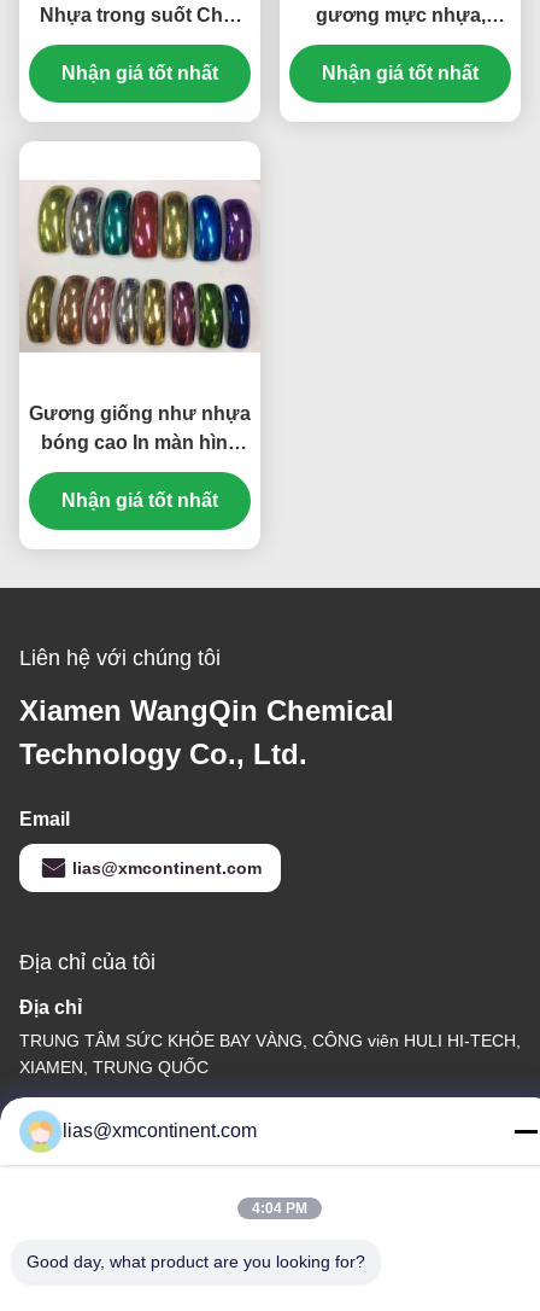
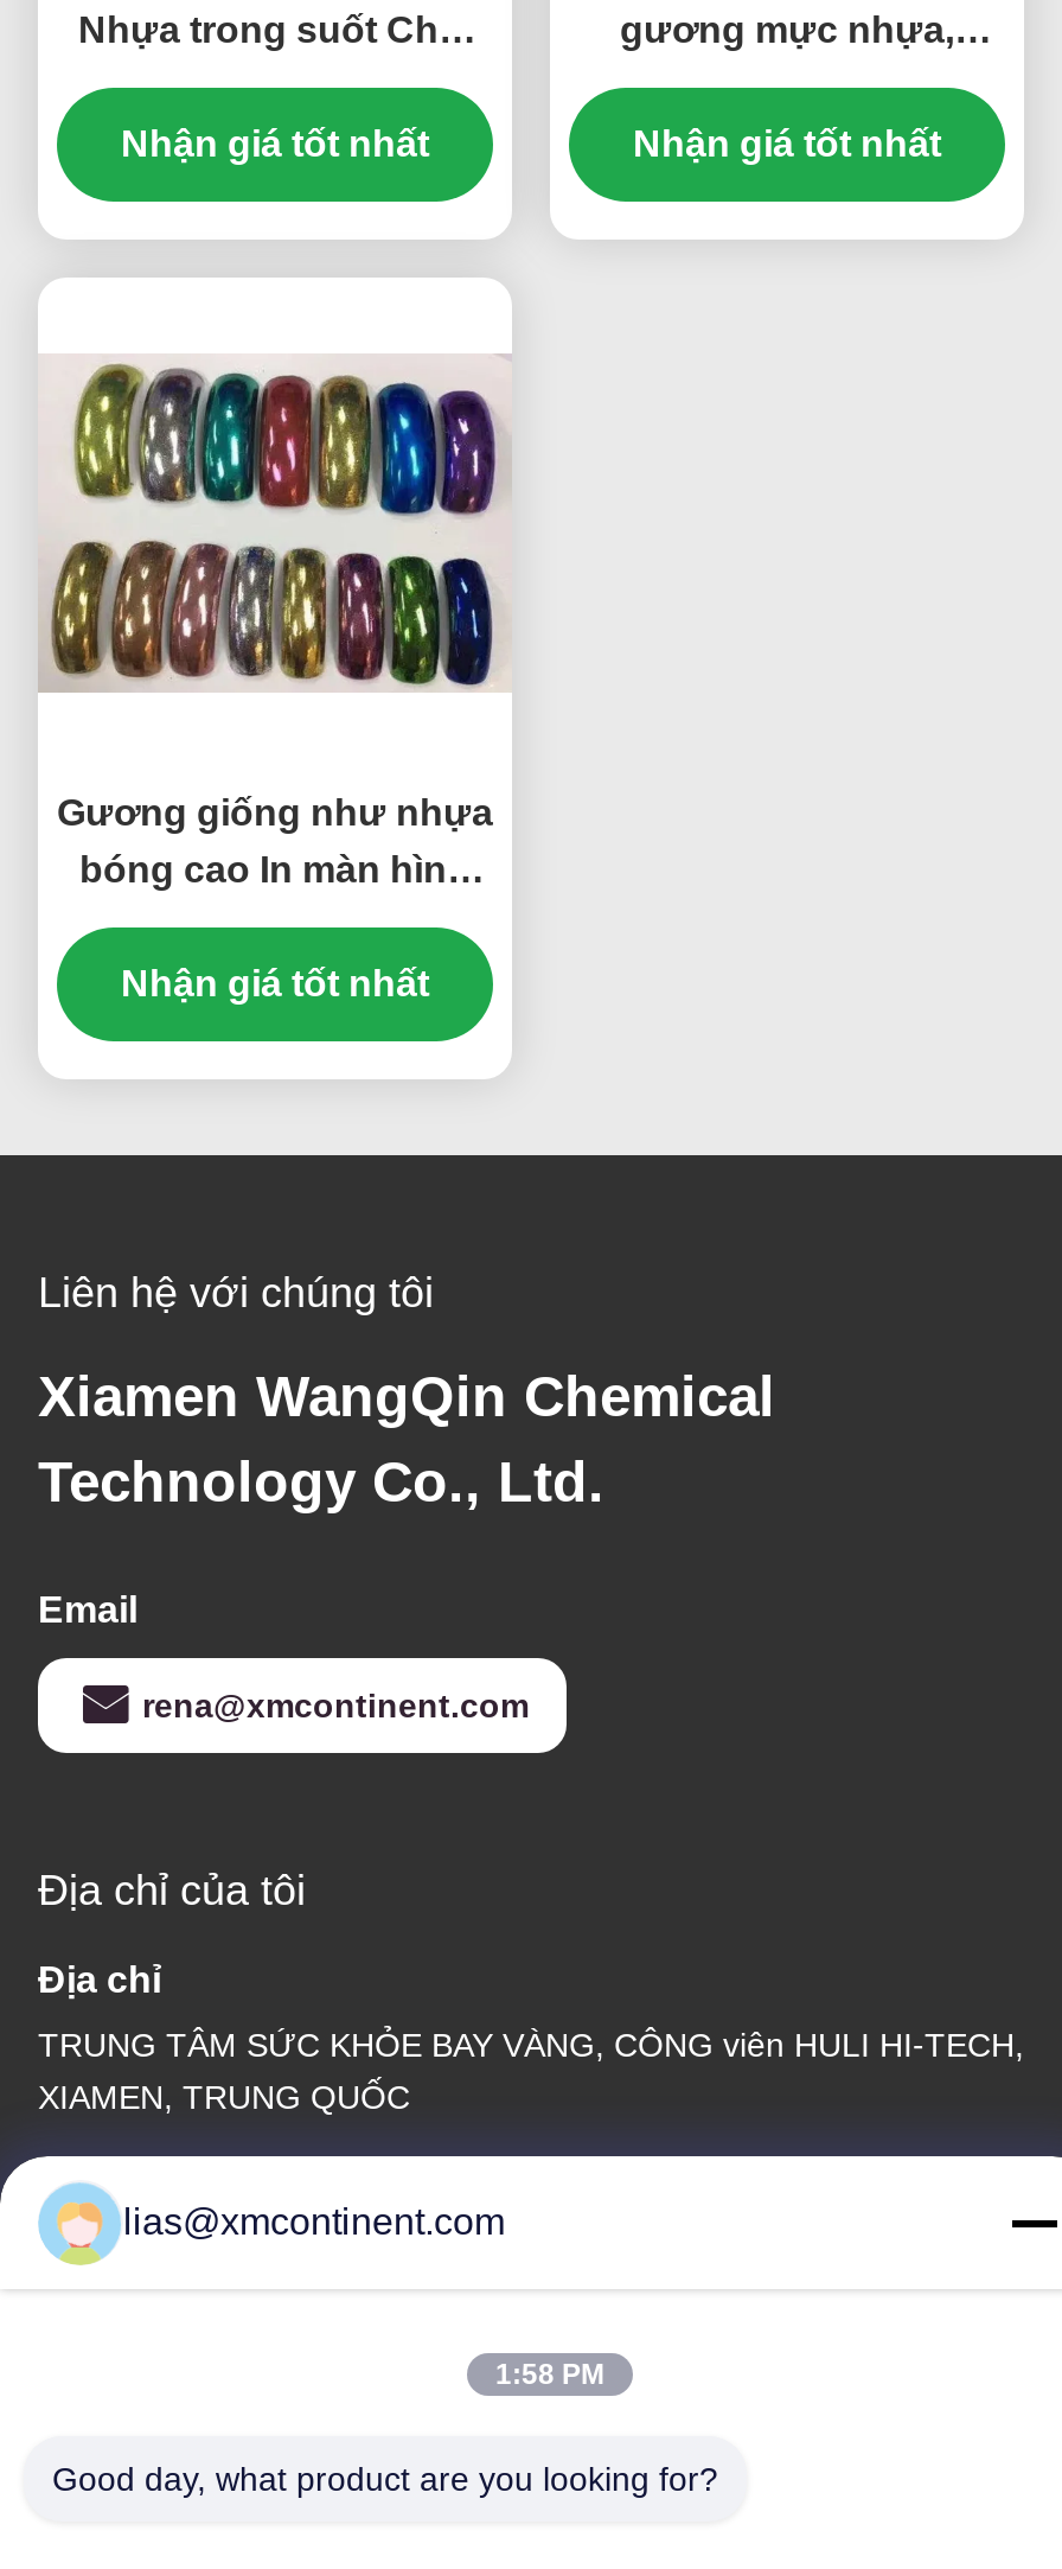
- lias@xmcontinent.com
+ rena@xmcontinent.com

- 4:04 PM
+ 1:58 PM
